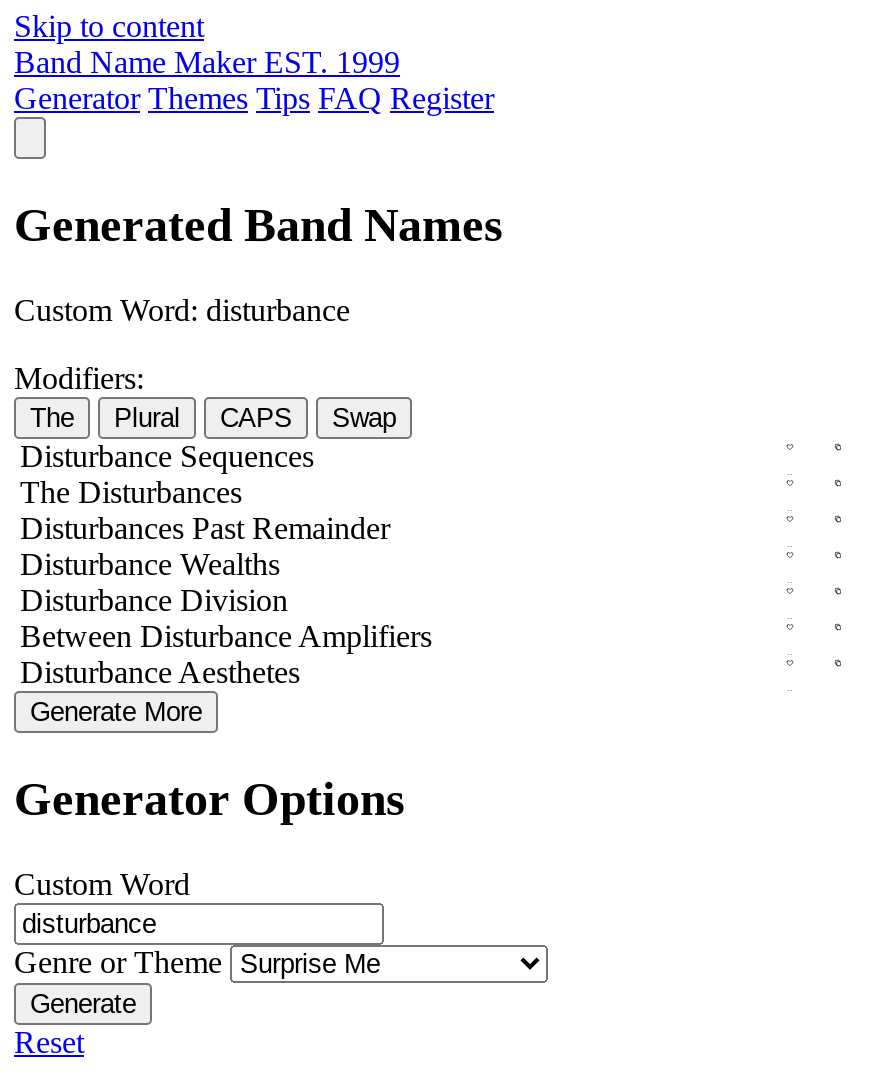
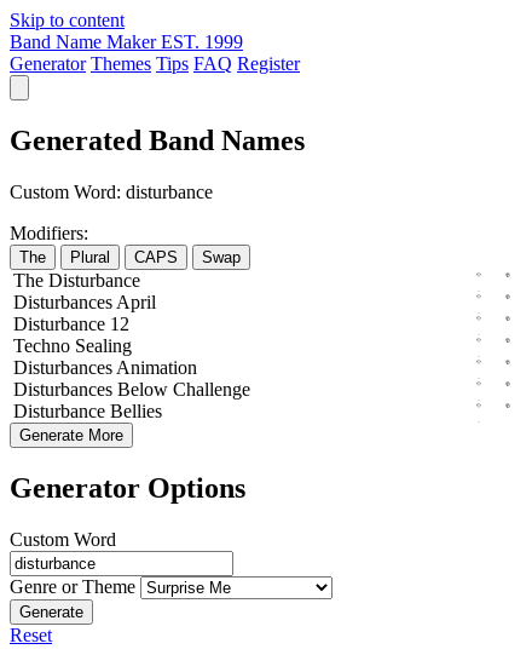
- Disturbance Sequences
- The Disturbances
- Disturbances Past Remainder
- Disturbance Wealths
- Disturbance Division
- Between Disturbance Amplifiers
- Disturbance Aesthetes
+ TheDisturbance
+ Disturbances April
+ Disturbance 12
+ Techno Sealing
+ Disturbances Animation
+ Disturbances Below Challenge
+ Disturbance Bellies
